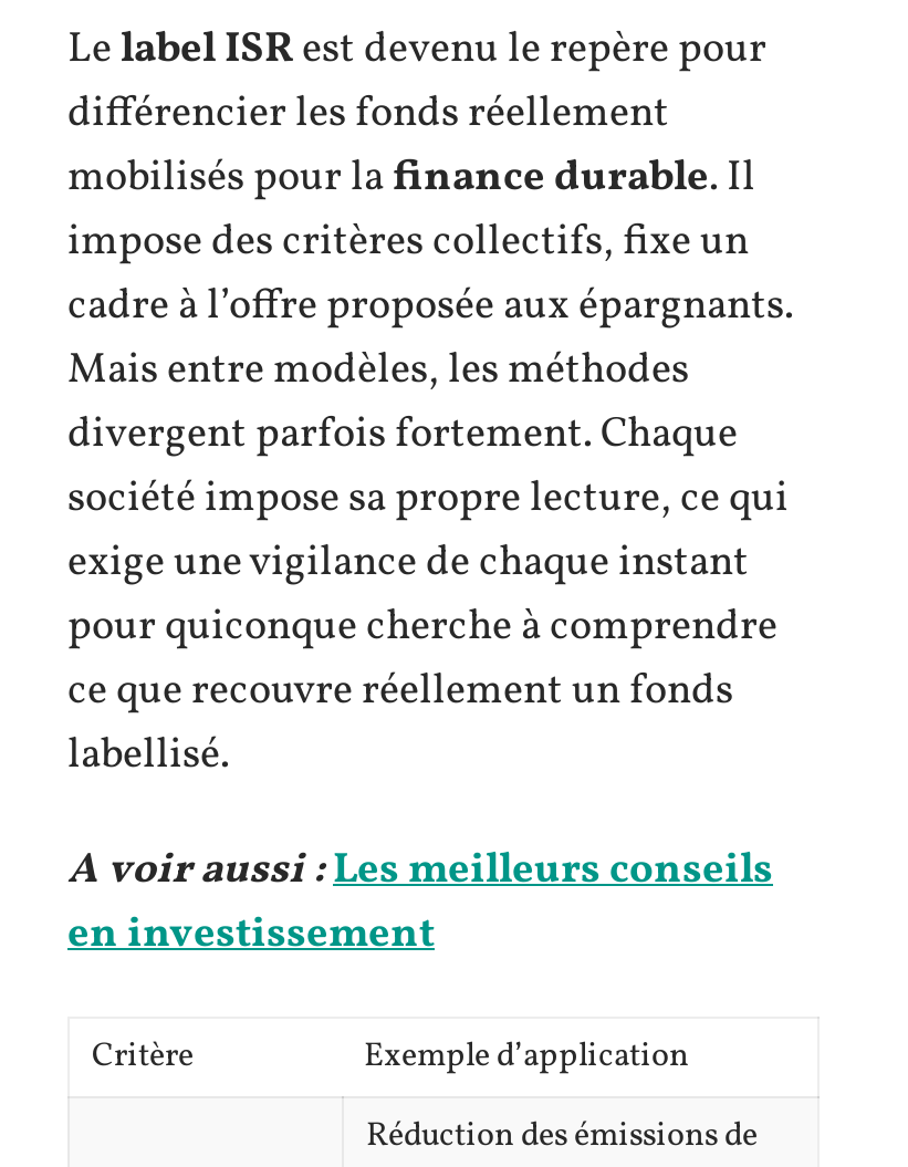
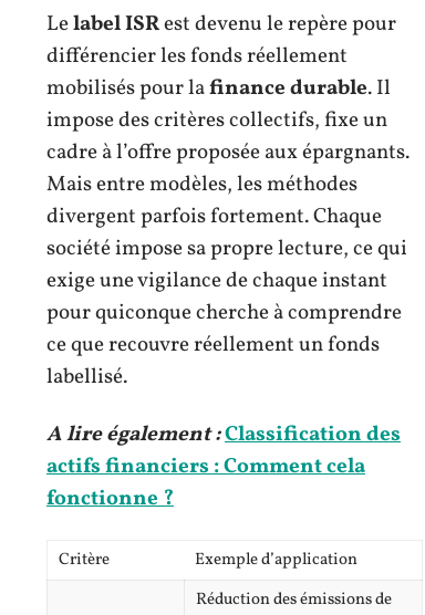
- A voir aussi : Les meilleurs conseils
- en investissement
+ A lire également : Classification des
+ actifs financiers : Comment cela
+ fonctionne ?
